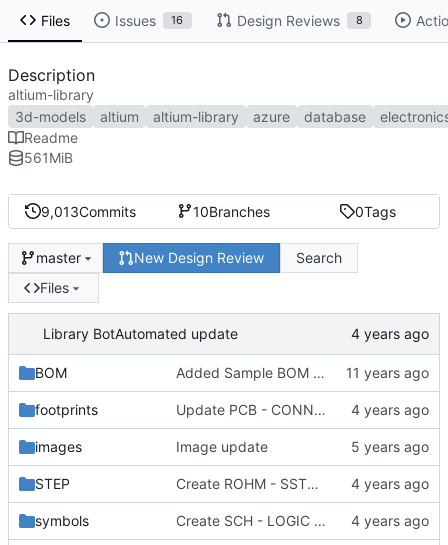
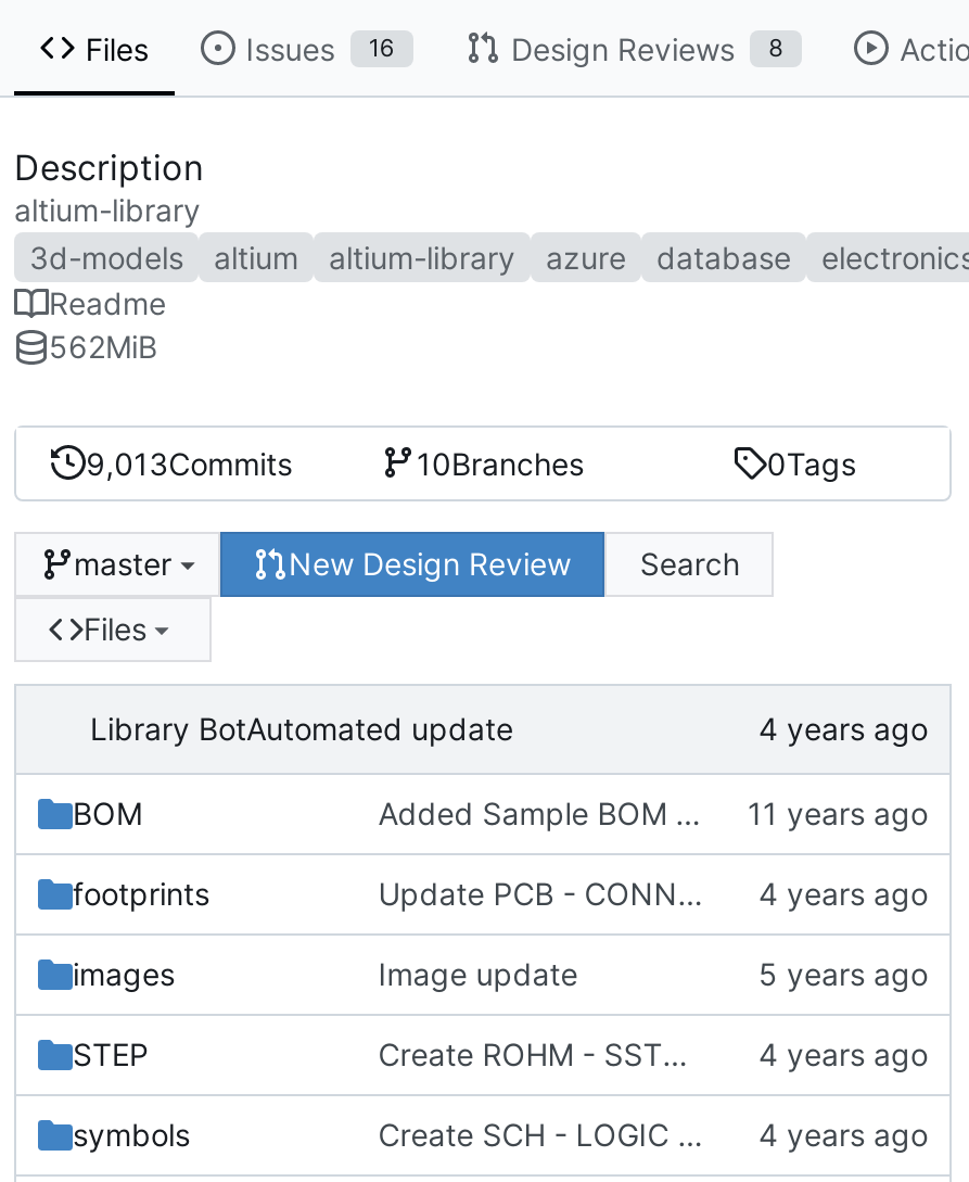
- 561MiB
+ 562MiB
